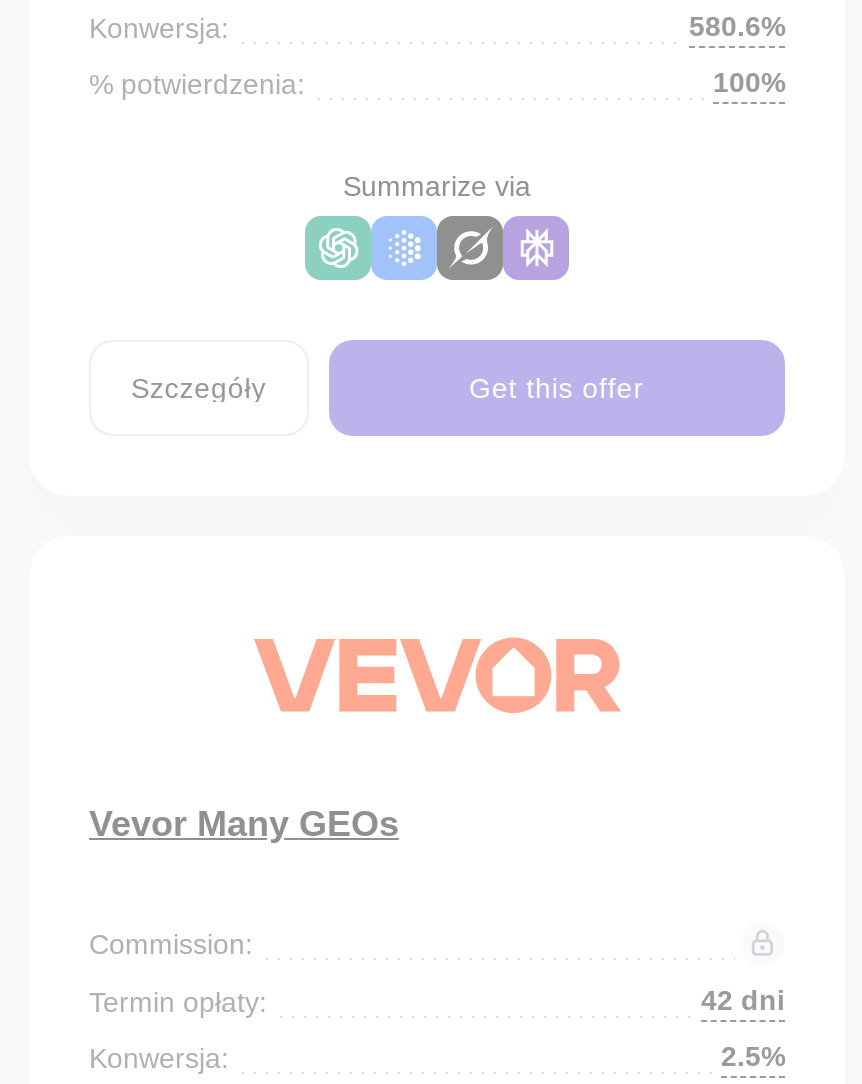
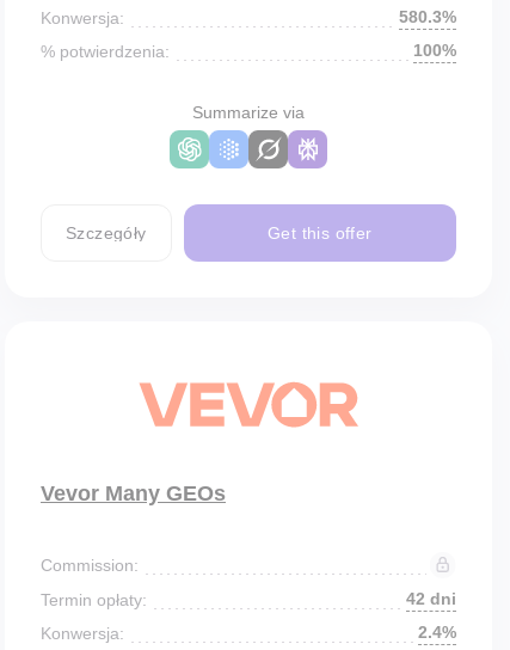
- 580.6%
+ 580.3%

- 2.5%
+ 2.4%
